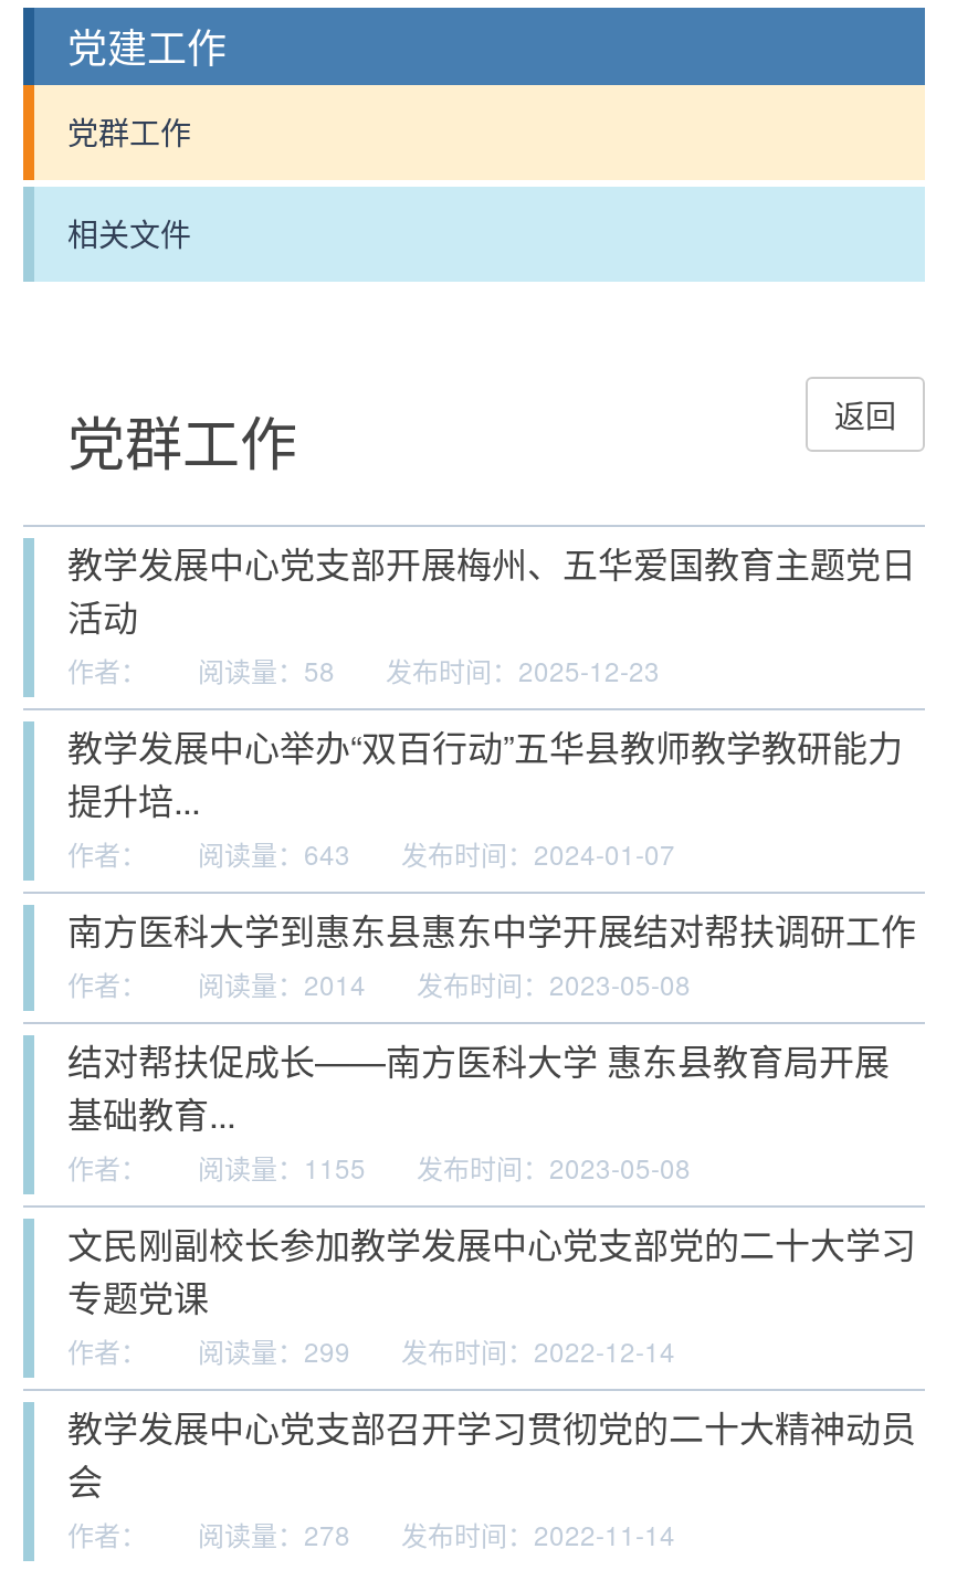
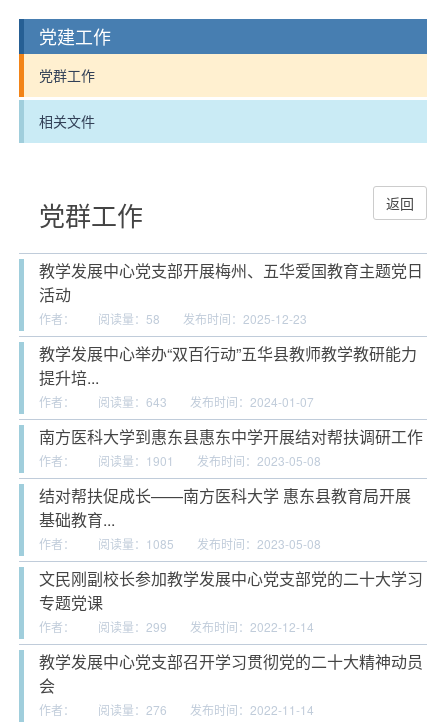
- 作者： 阅读量：2014 发布时间：2023-05-08
+ 作者： 阅读量：1901 发布时间：2023-05-08

- 作者： 阅读量：1155 发布时间：2023-05-08
+ 作者： 阅读量：1085 发布时间：2023-05-08

- 作者： 阅读量：278 发布时间：2022-11-14
+ 作者： 阅读量：276 发布时间：2022-11-14
